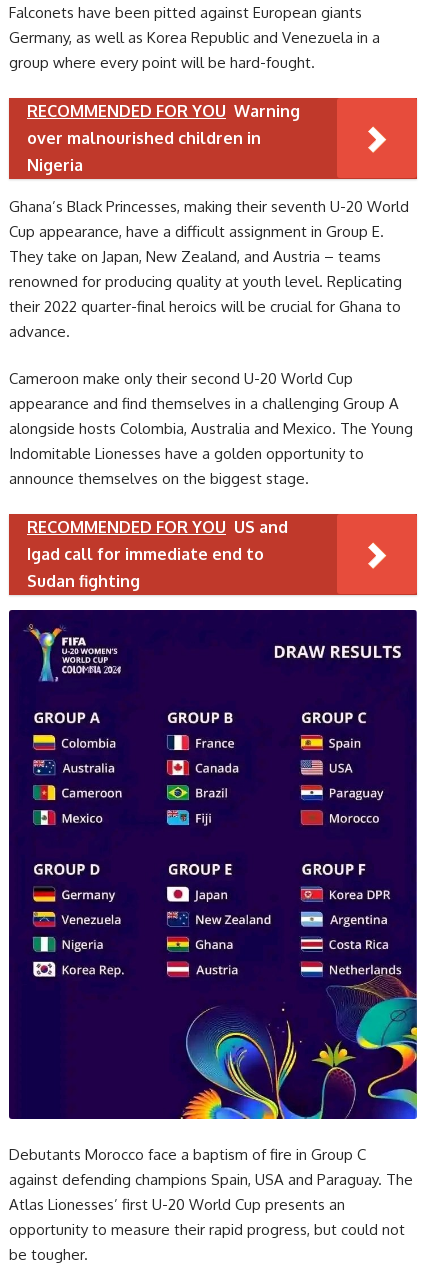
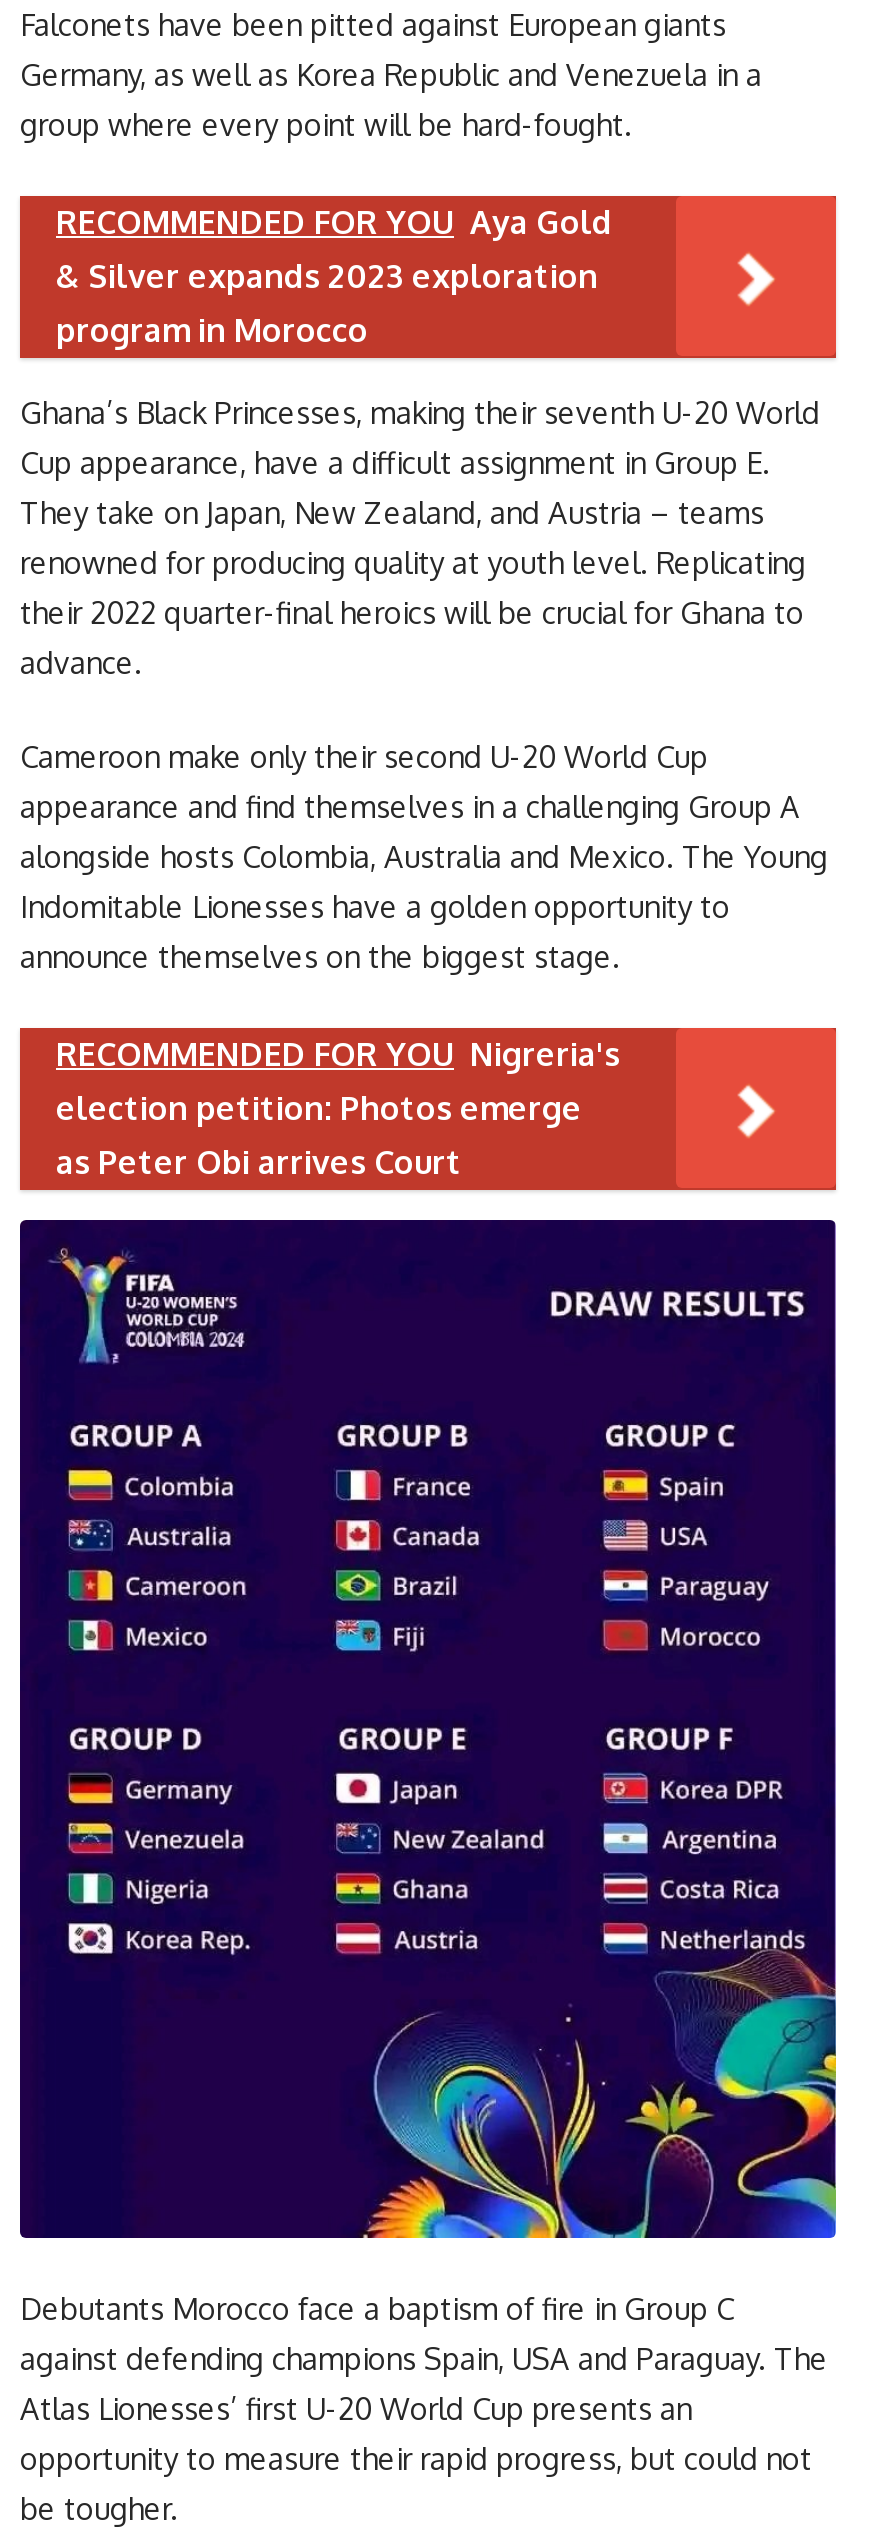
- RECOMMENDED FOR YOU Warning
- over malnourished children in
- Nigeria
+ RECOMMENDED FOR YOU Aya Gold
+ & Silver expands 2023 exploration
+ program in Morocco

- RECOMMENDED FOR YOU US and
- Igad call for immediate end to
- Sudan fighting
+ RECOMMENDED FOR YOU Nigreria's
+ election petition: Photos emerge
+ as Peter Obi arrives Court
